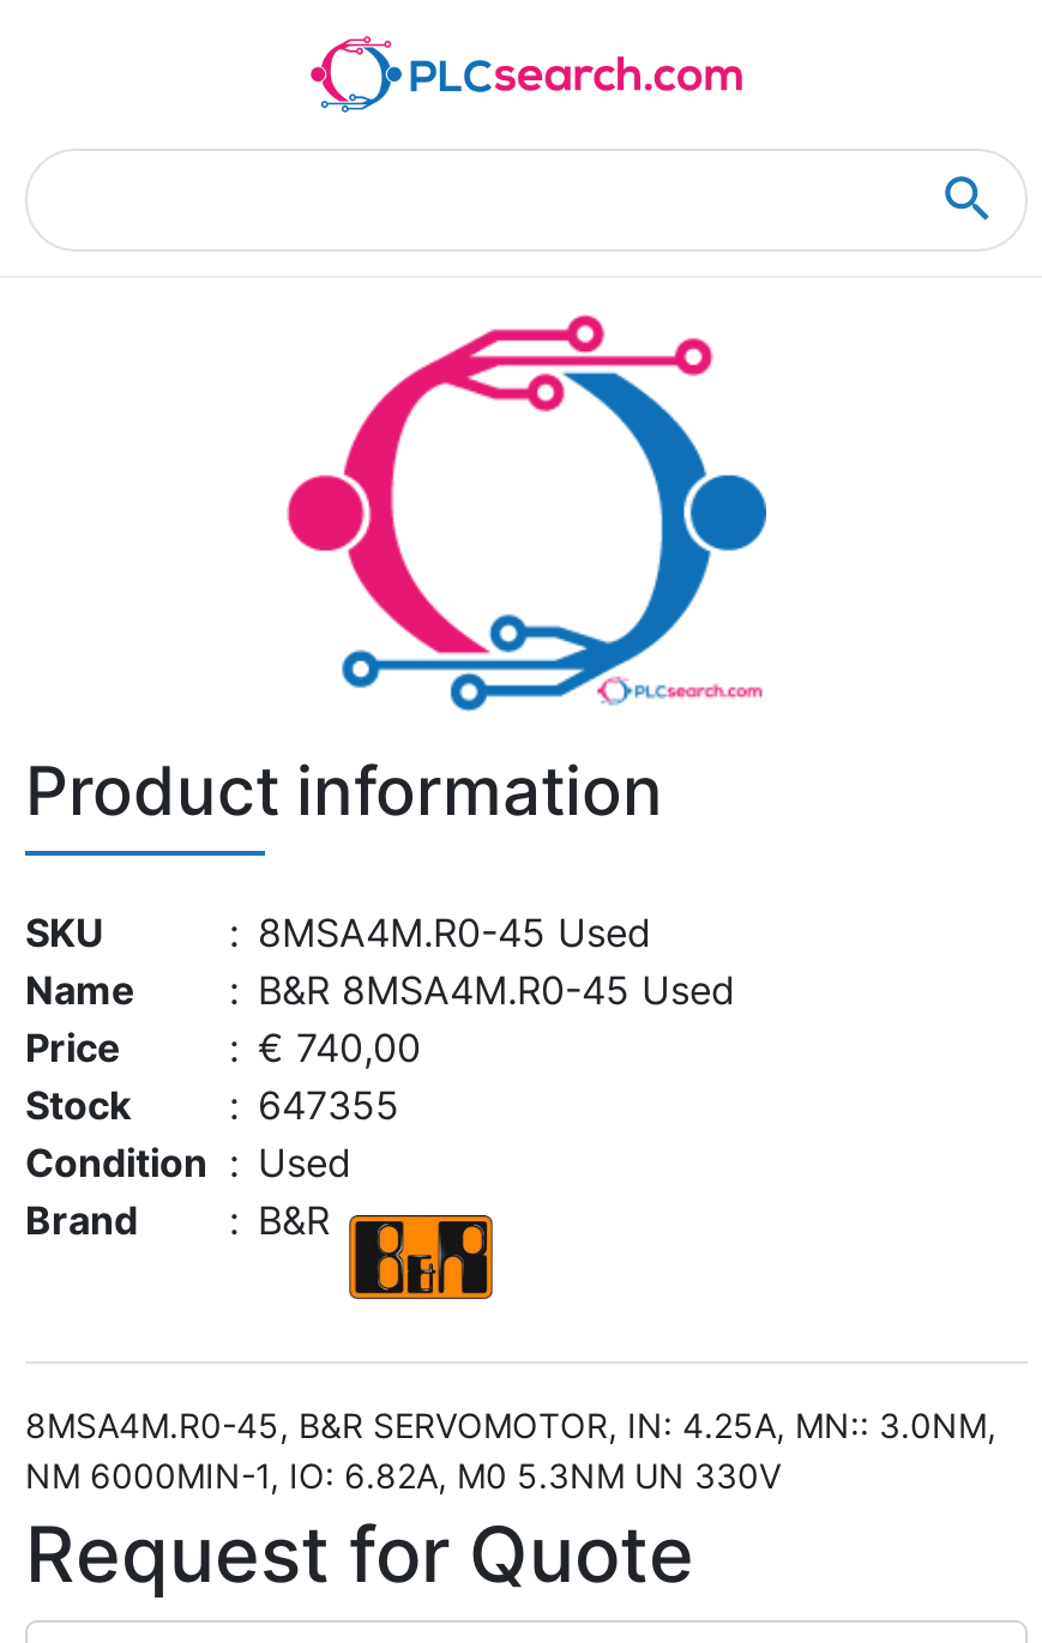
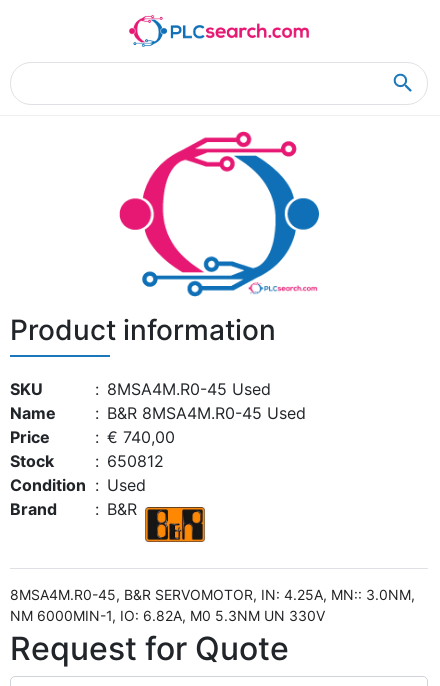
- : 647355
+ : 650812
